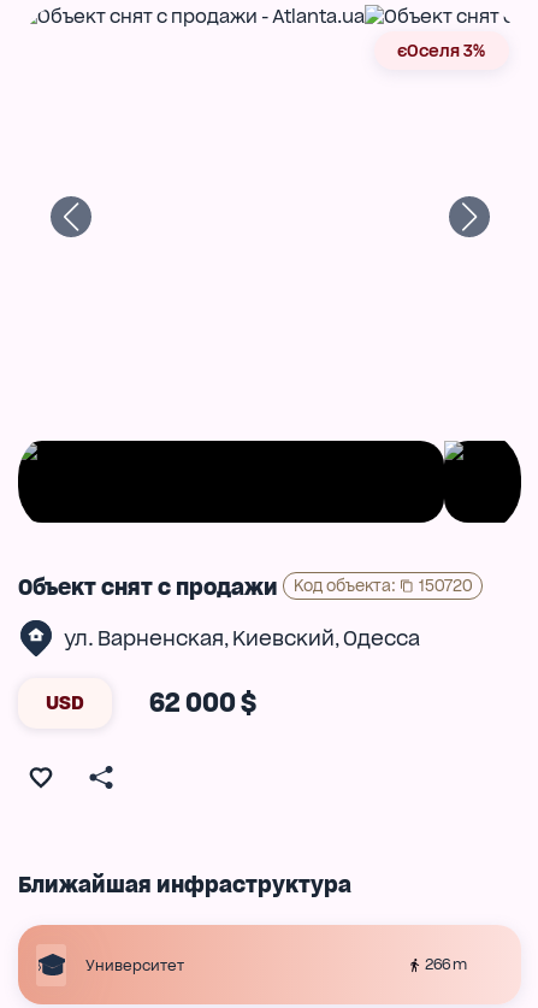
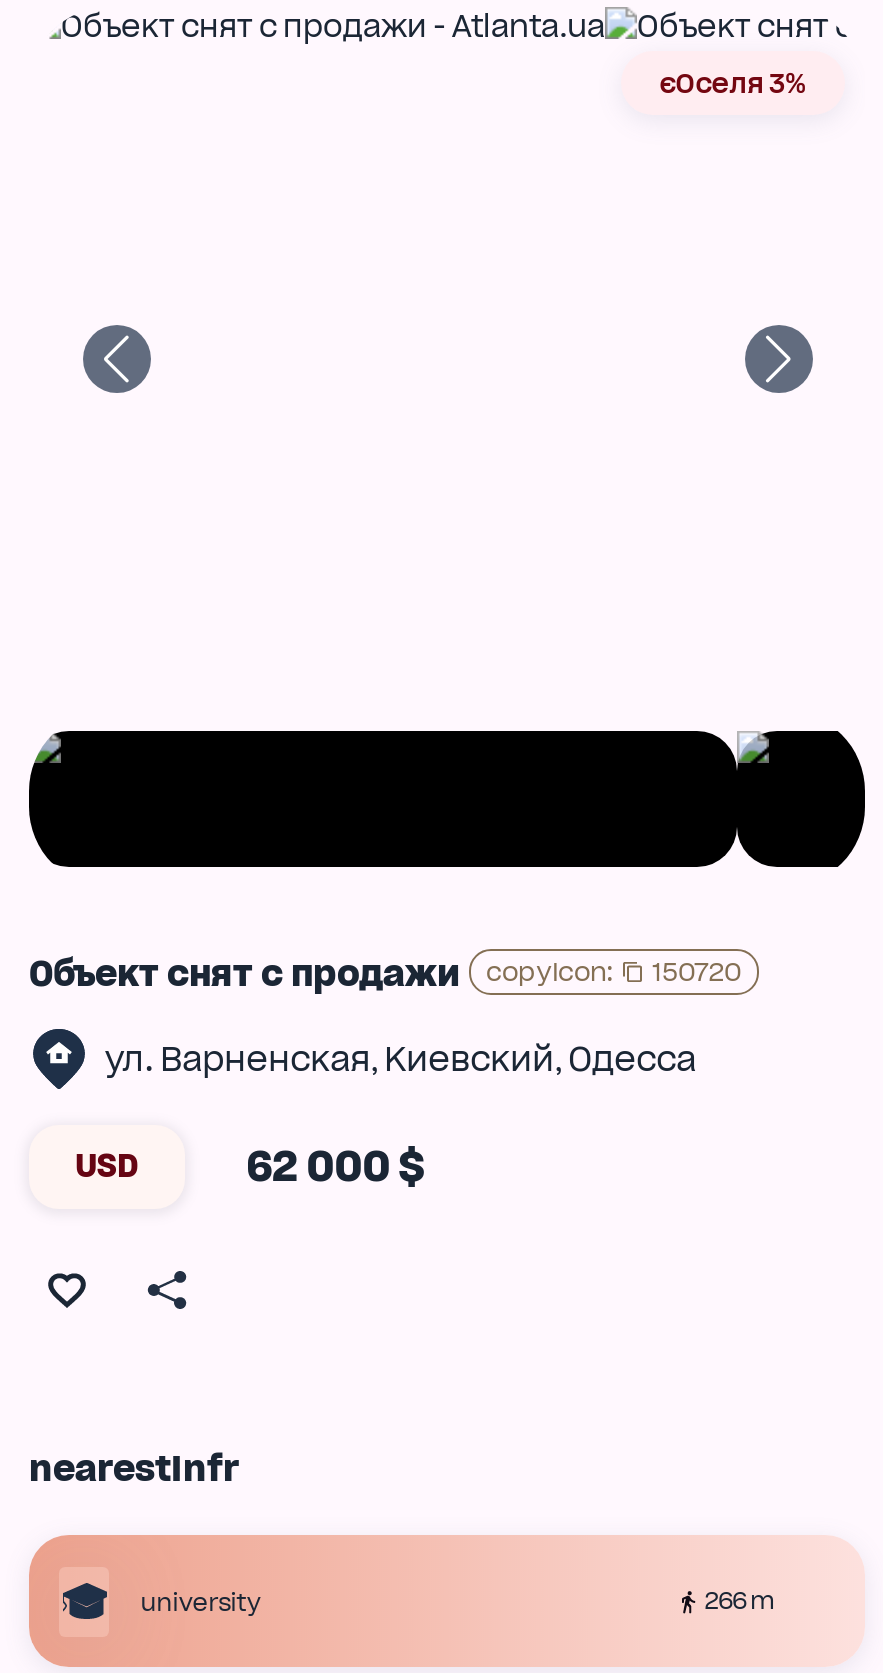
- Код объекта:
+ copyIcon:

- Ближайшая инфраструктура
+ nearestInfr

- Университет
+ university
